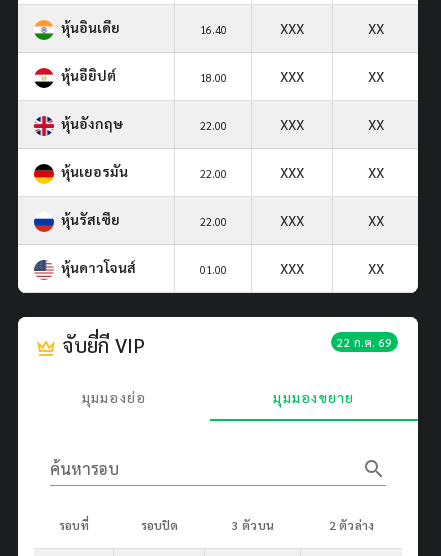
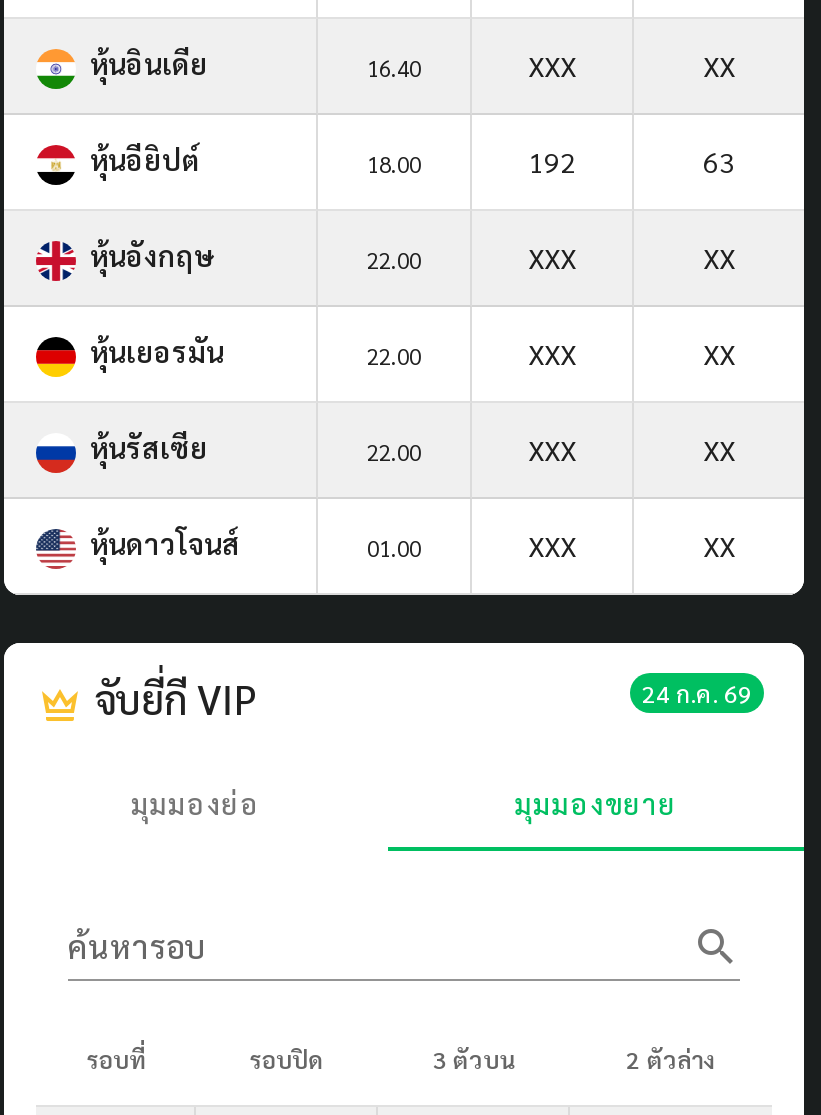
- XXX
- XX
+ 192
+ 63

- 22 ก.ค. 69
+ 24 ก.ค. 69
